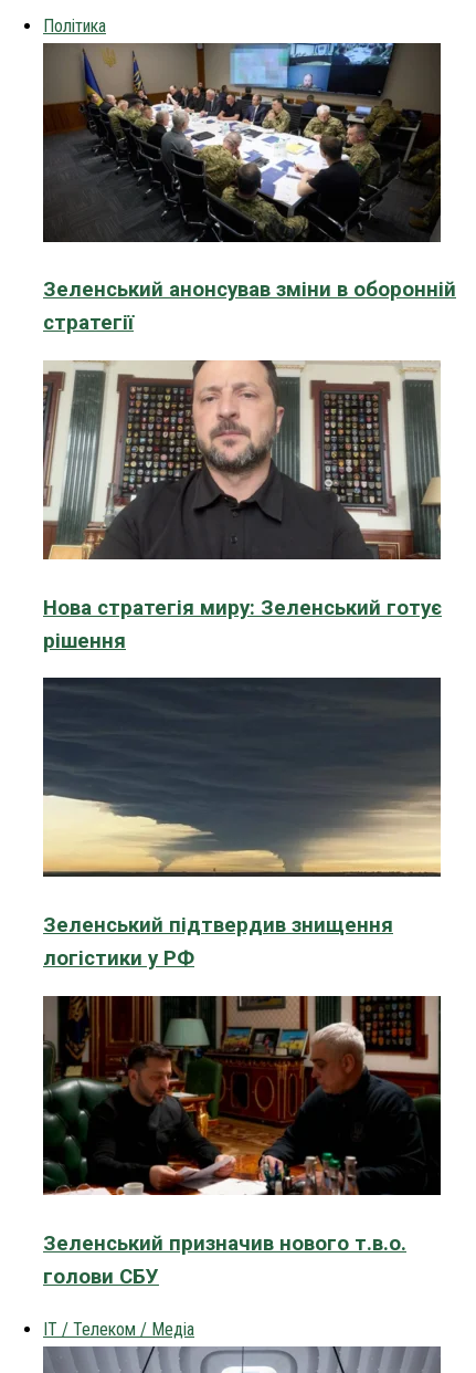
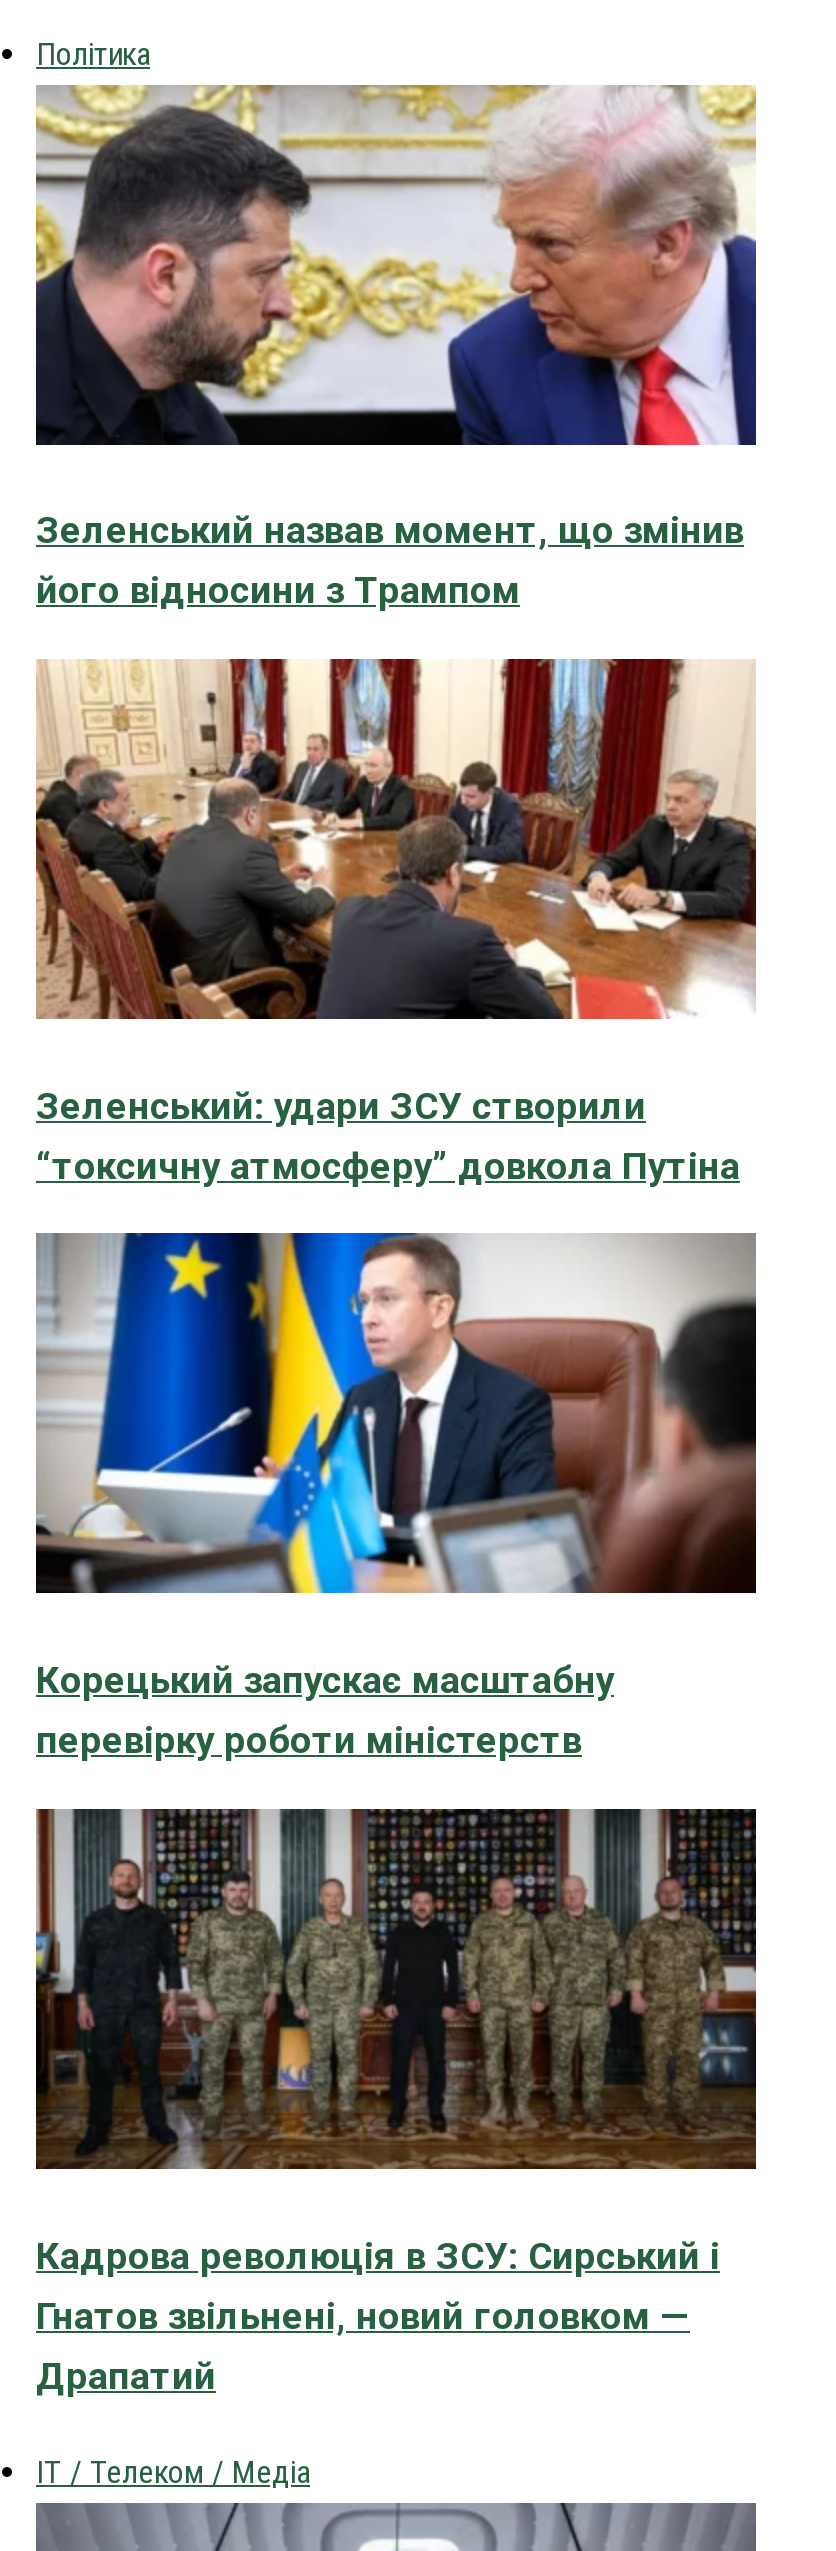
- [image]
- Зеленський анонсував зміни в оборонній
- стратегії
+ [image]
+ Зеленський назвав момент, що змінив
+ його відносини з Трампом

- [image]
- Нова стратегія миру: Зеленський готує
- рішення
+ [image]
+ Зеленський: удари ЗСУ створили
+ “токсичну атмосферу” довкола Путіна

- [image]
- Зеленський підтвердив знищення
- логістики у РФ
+ [image]
+ Корецький запускає масштабну
+ перевірку роботи міністерств

- [image]
- Зеленський призначив нового т.в.о.
- голови СБУ
+ [image]
+ Кадрова революція в ЗСУ: Сирський і
+ Гнатов звільнені, новий головком —
+ Драпатий
